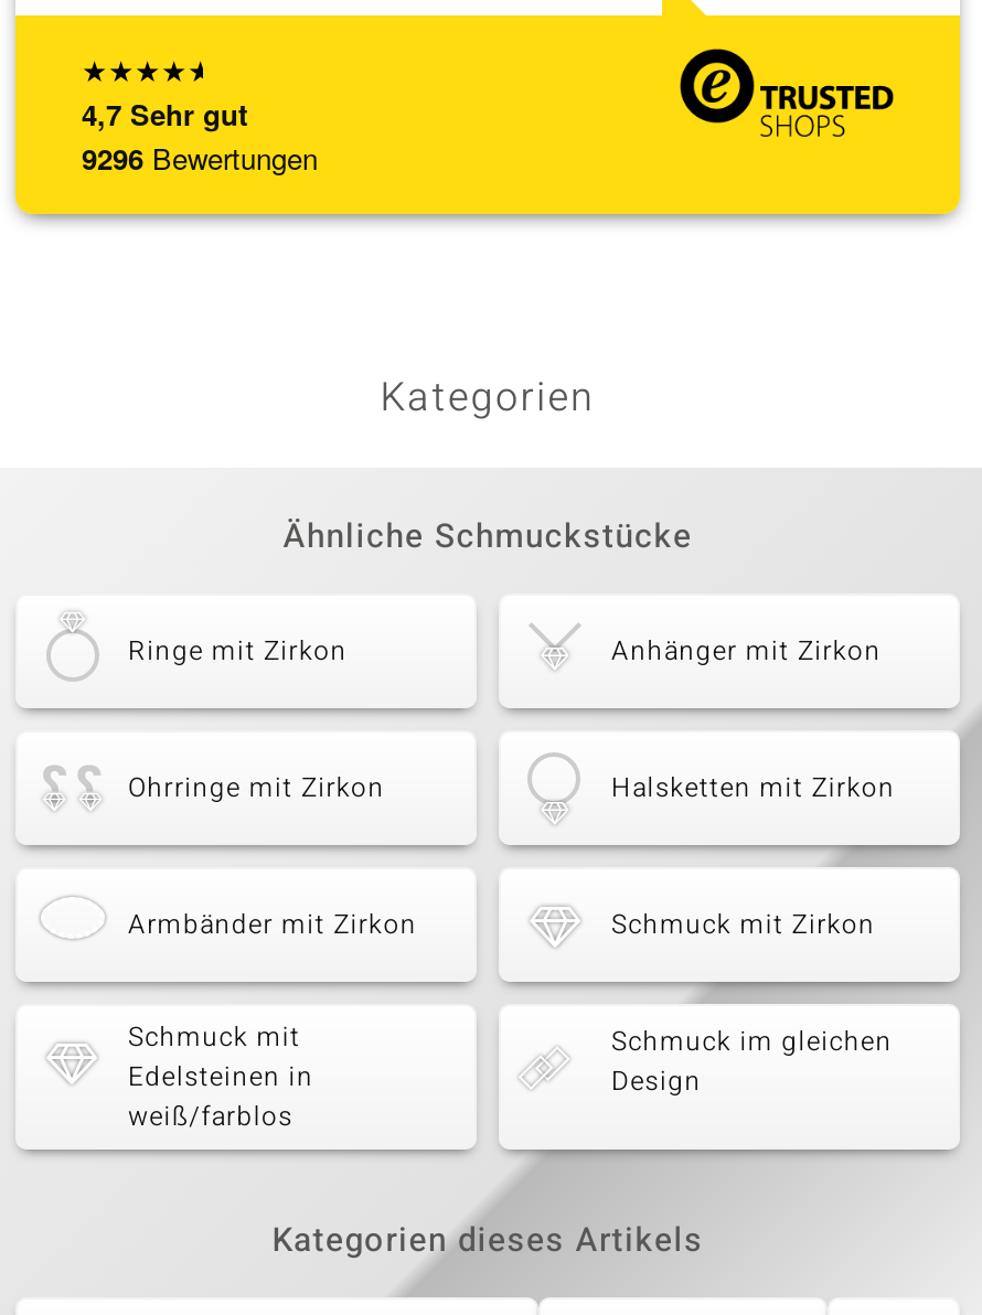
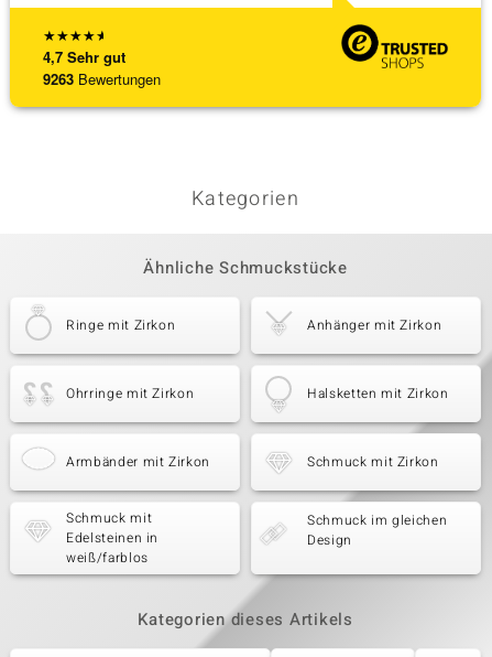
- 9296 Bewertungen
+ 9263 Bewertungen
